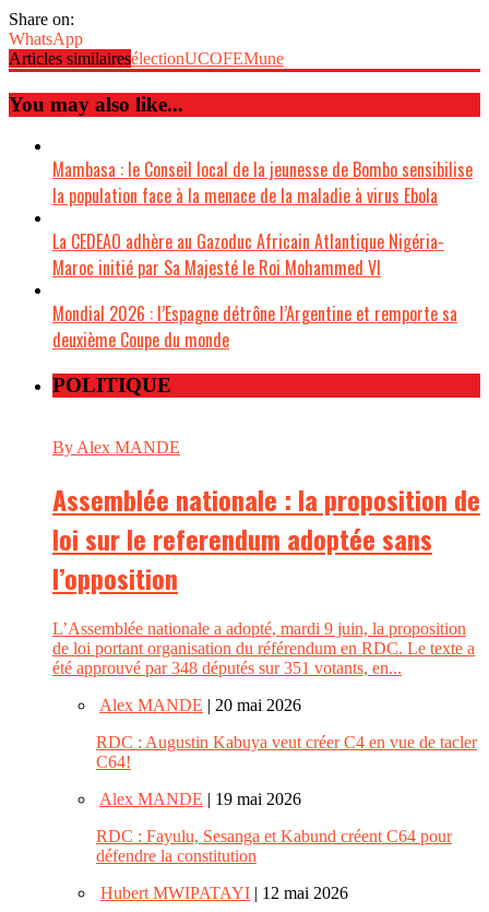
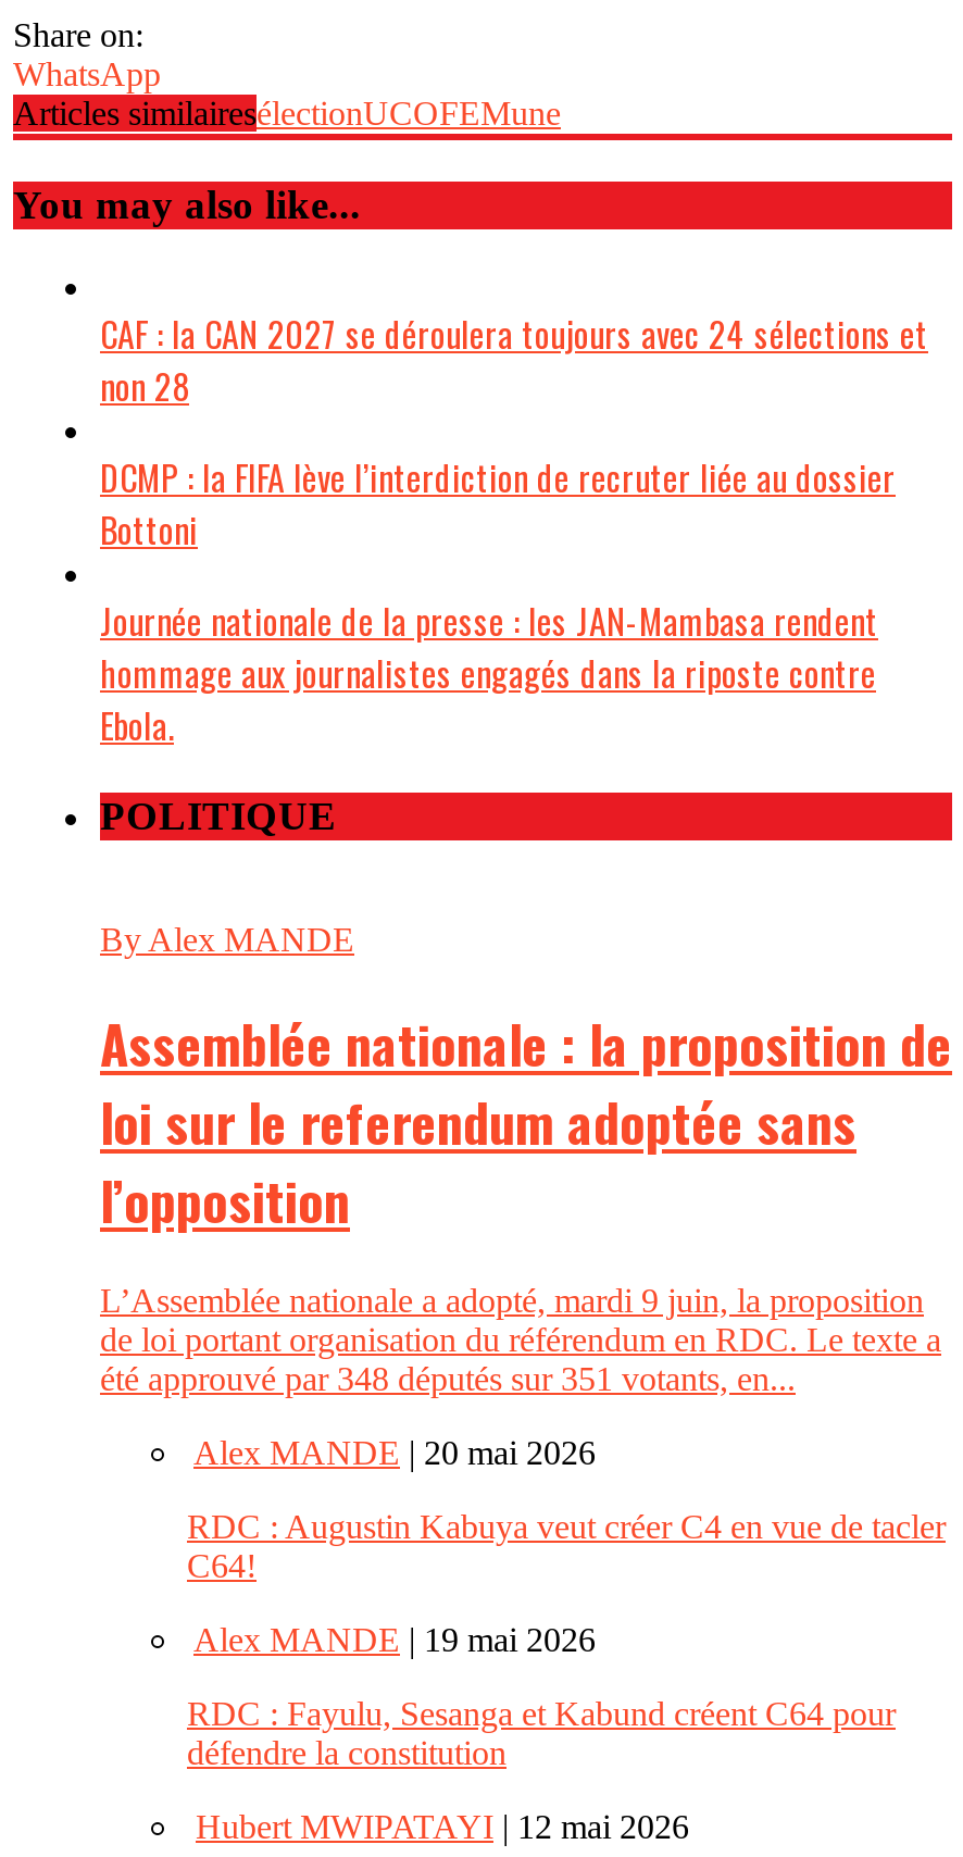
- Mambasa : le Conseil local de la jeunesse de Bombo sensibilise
- la population face à la menace de la maladie à virus Ebola
+ CAF : la CAN 2027 se déroulera toujours avec 24 sélections et
+ non 28

- La CEDEAO adhère au Gazoduc Africain Atlantique Nigéria-
- Maroc initié par Sa Majesté le Roi Mohammed VI
+ DCMP : la FIFA lève l’interdiction de recruter liée au dossier
+ Bottoni

- Mondial 2026 : l’Espagne détrône l’Argentine et remporte sa
- deuxième Coupe du monde
+ Journée nationale de la presse : les JAN-Mambasa rendent
+ hommage aux journalistes engagés dans la riposte contre
+ Ebola.
